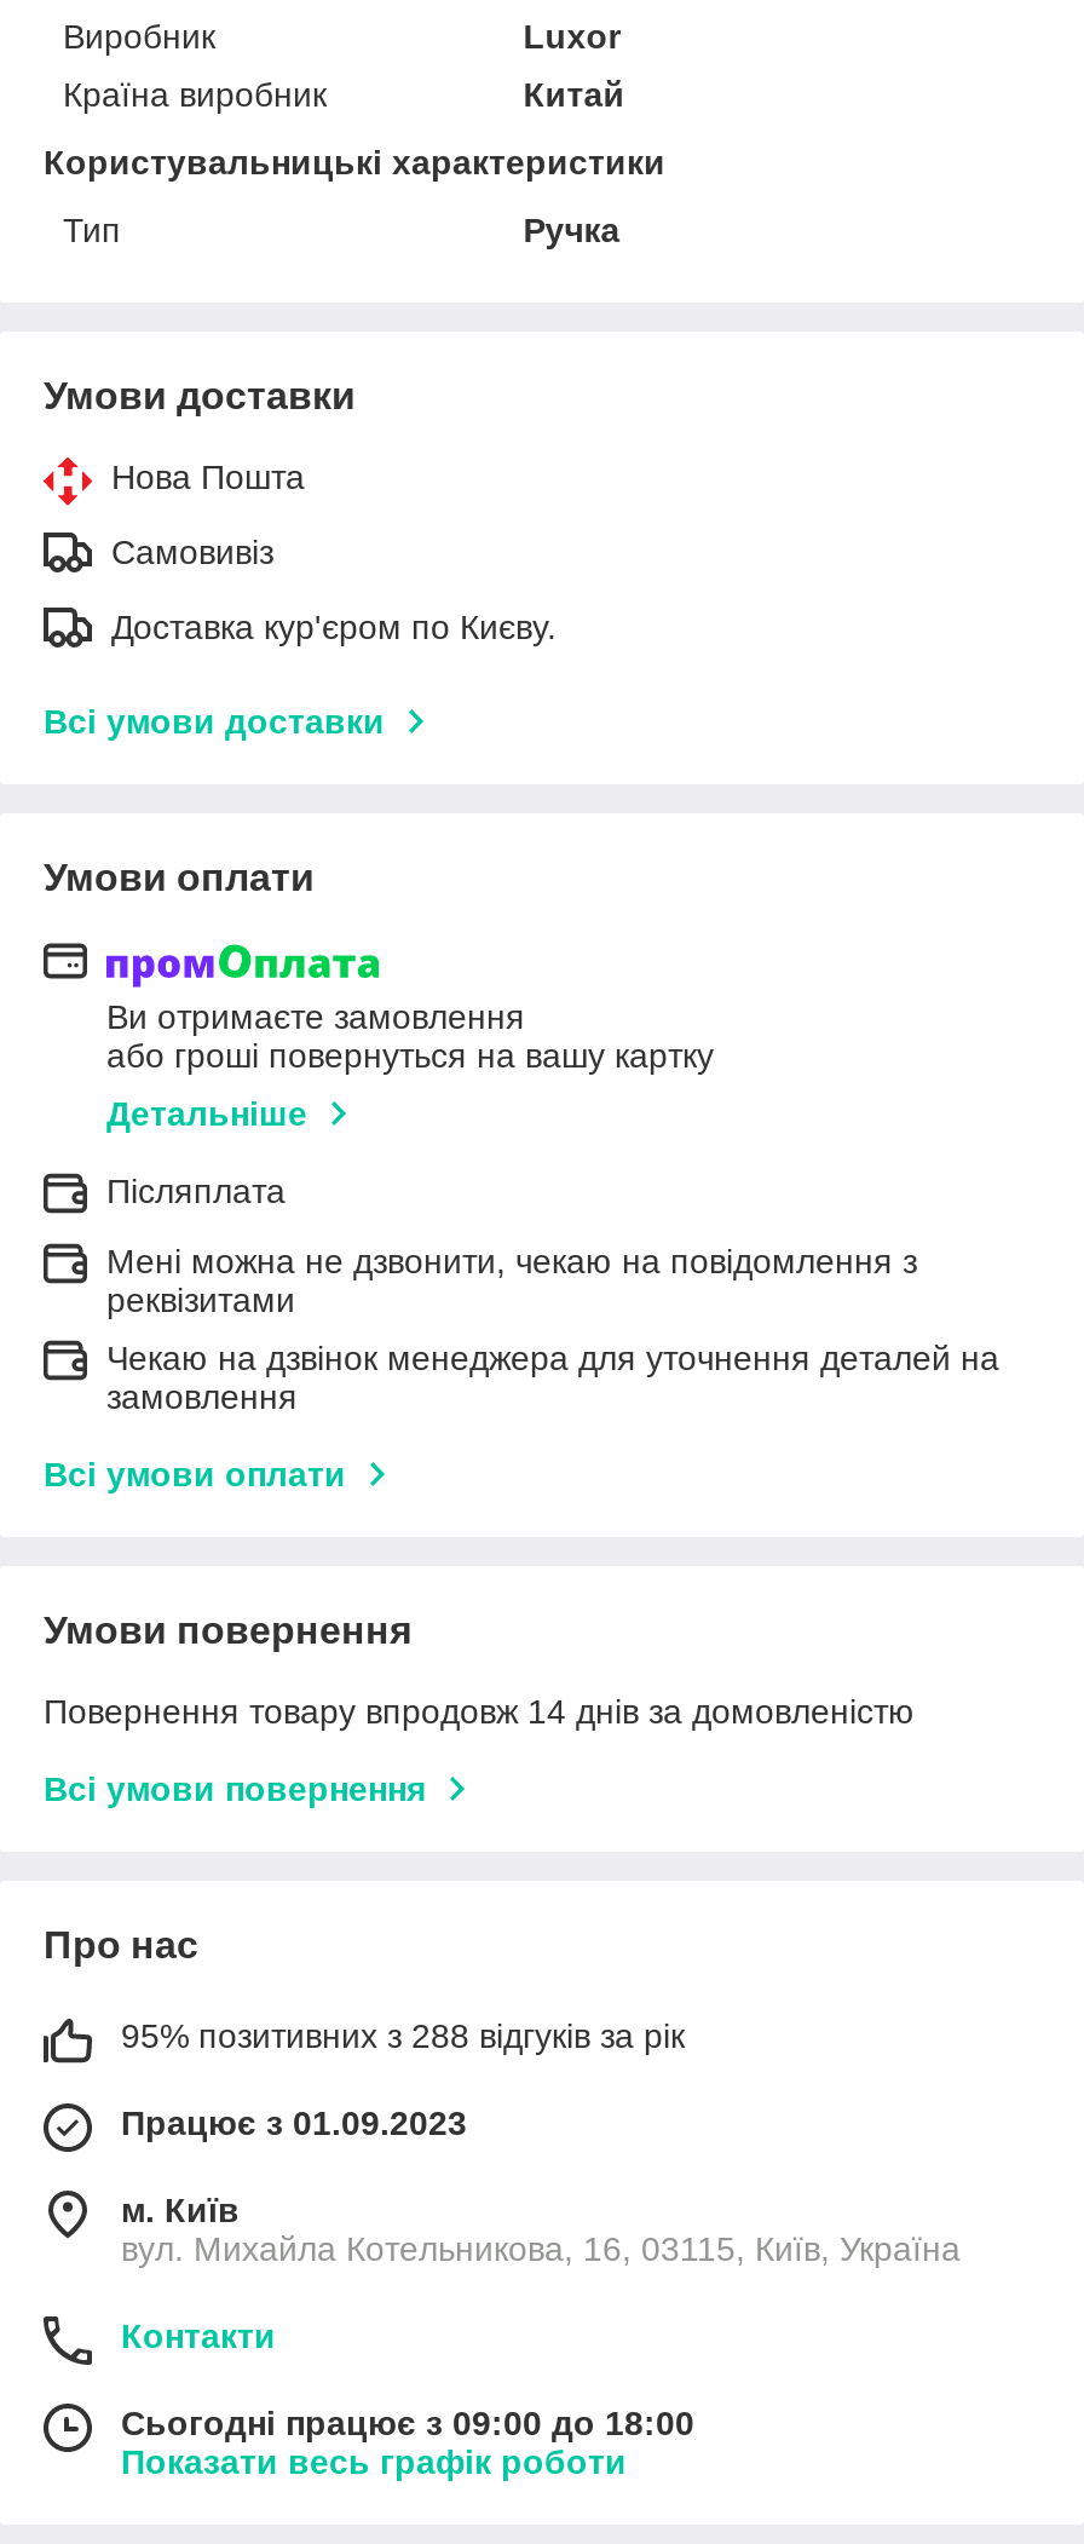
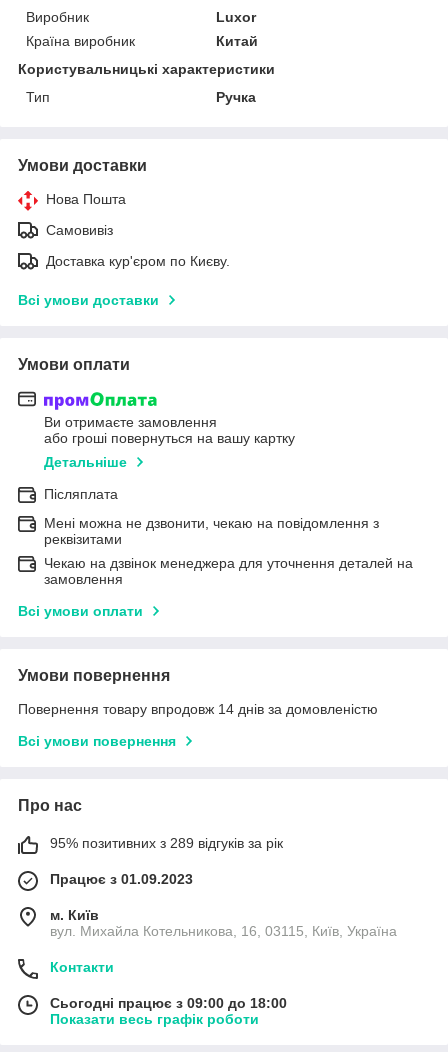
- 95% позитивних з 288 відгуків за рік
+ 95% позитивних з 289 відгуків за рік
